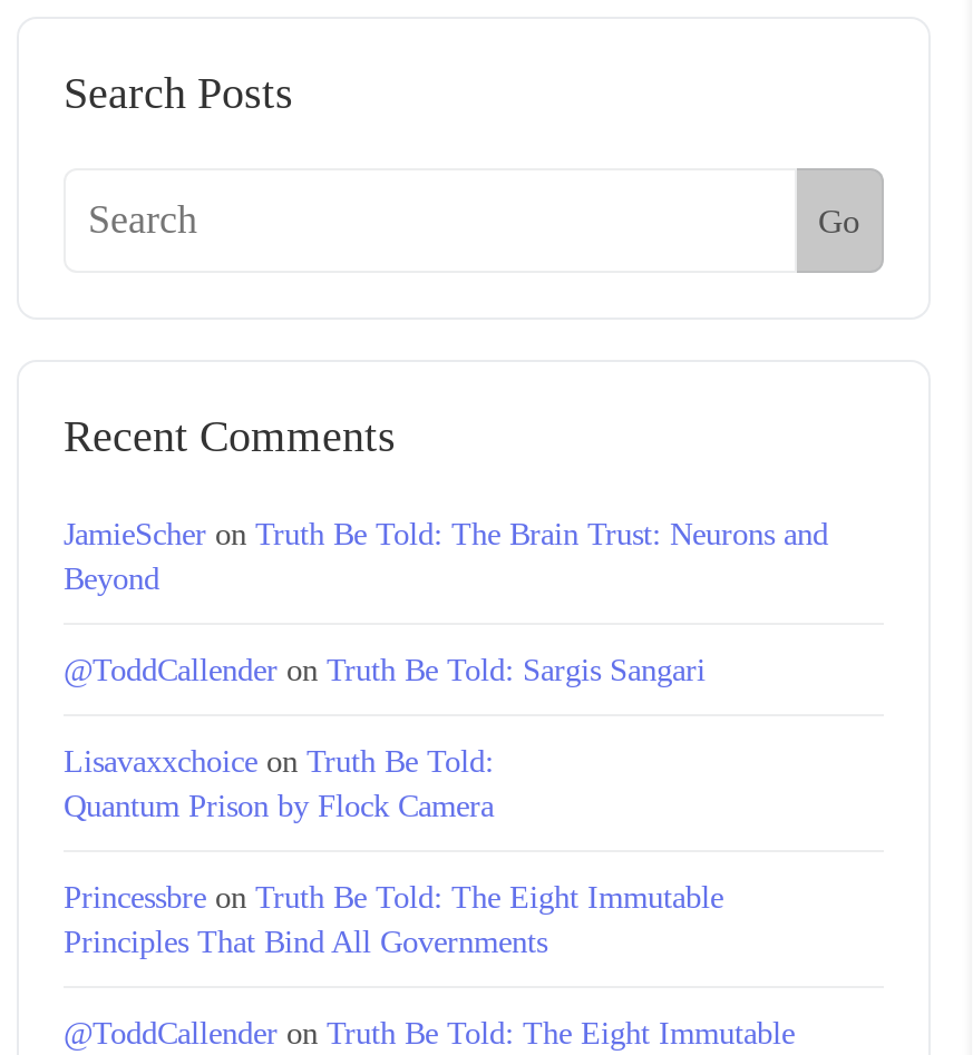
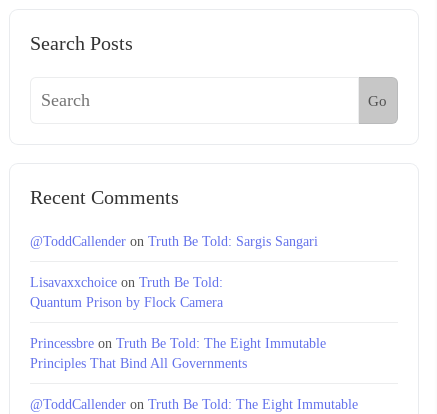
- JamieScher on Truth Be Told: The Brain Trust: Neurons and
- Beyond
